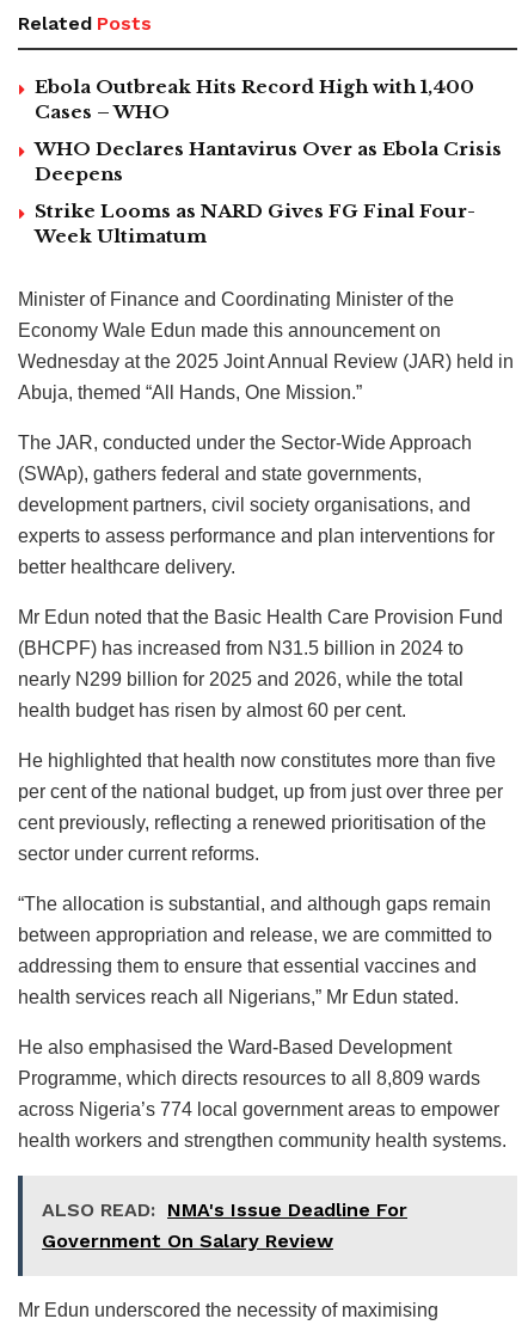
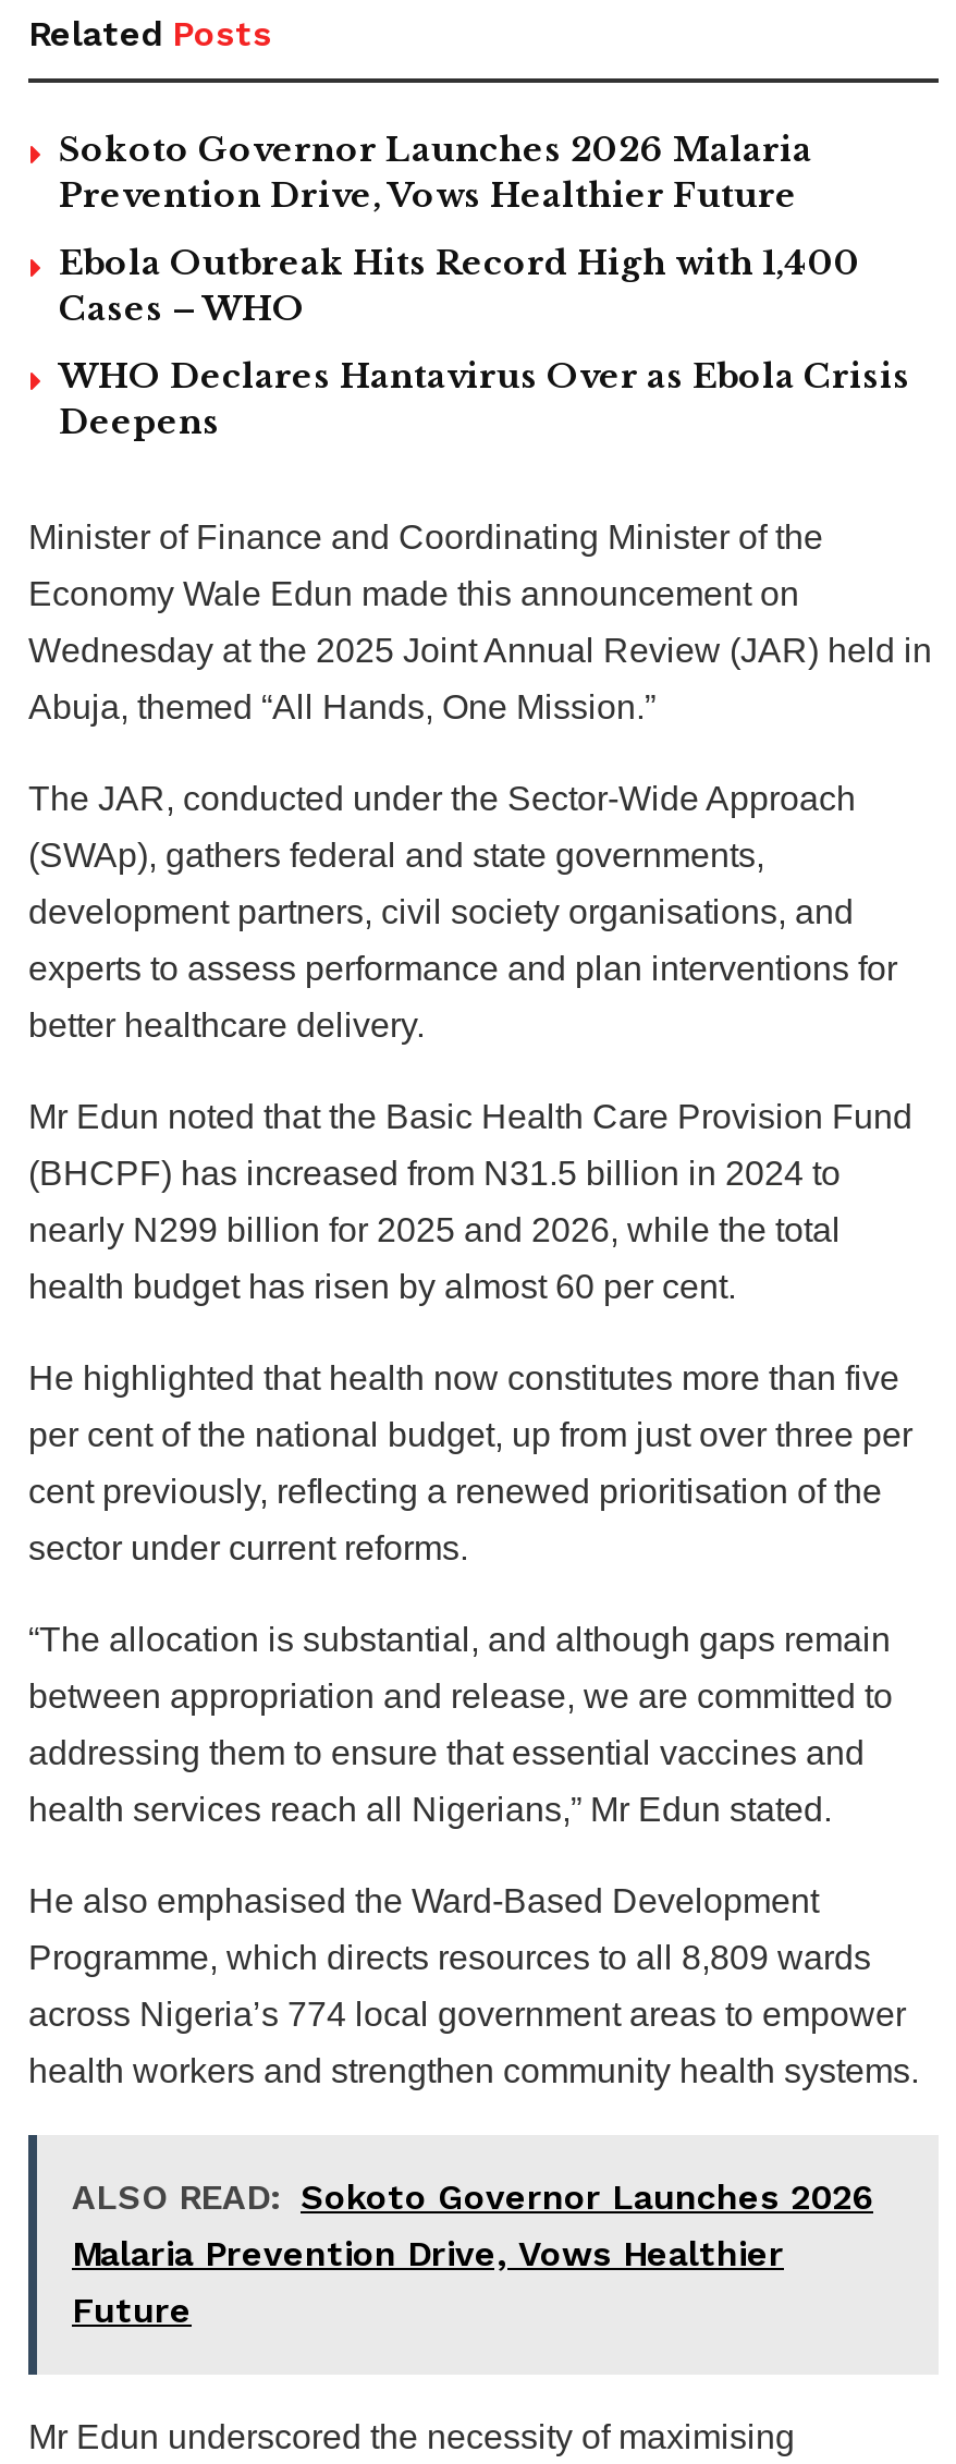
+ Sokoto Governor Launches 2026 Malaria
+ Prevention Drive, Vows Healthier Future

moved down: Ebola Outbreak Hits Record High with 1,400 | Cases – WHO | WHO Declares Hantavirus Over as Ebola Crisis | Deepens

- Strike Looms as NARD Gives FG Final Four-
- Week Ultimatum

- ALSO READ: NMA's Issue Deadline For
- Government On Salary Review
+ ALSO READ: Sokoto Governor Launches 2026
+ Malaria Prevention Drive, Vows Healthier
+ Future
